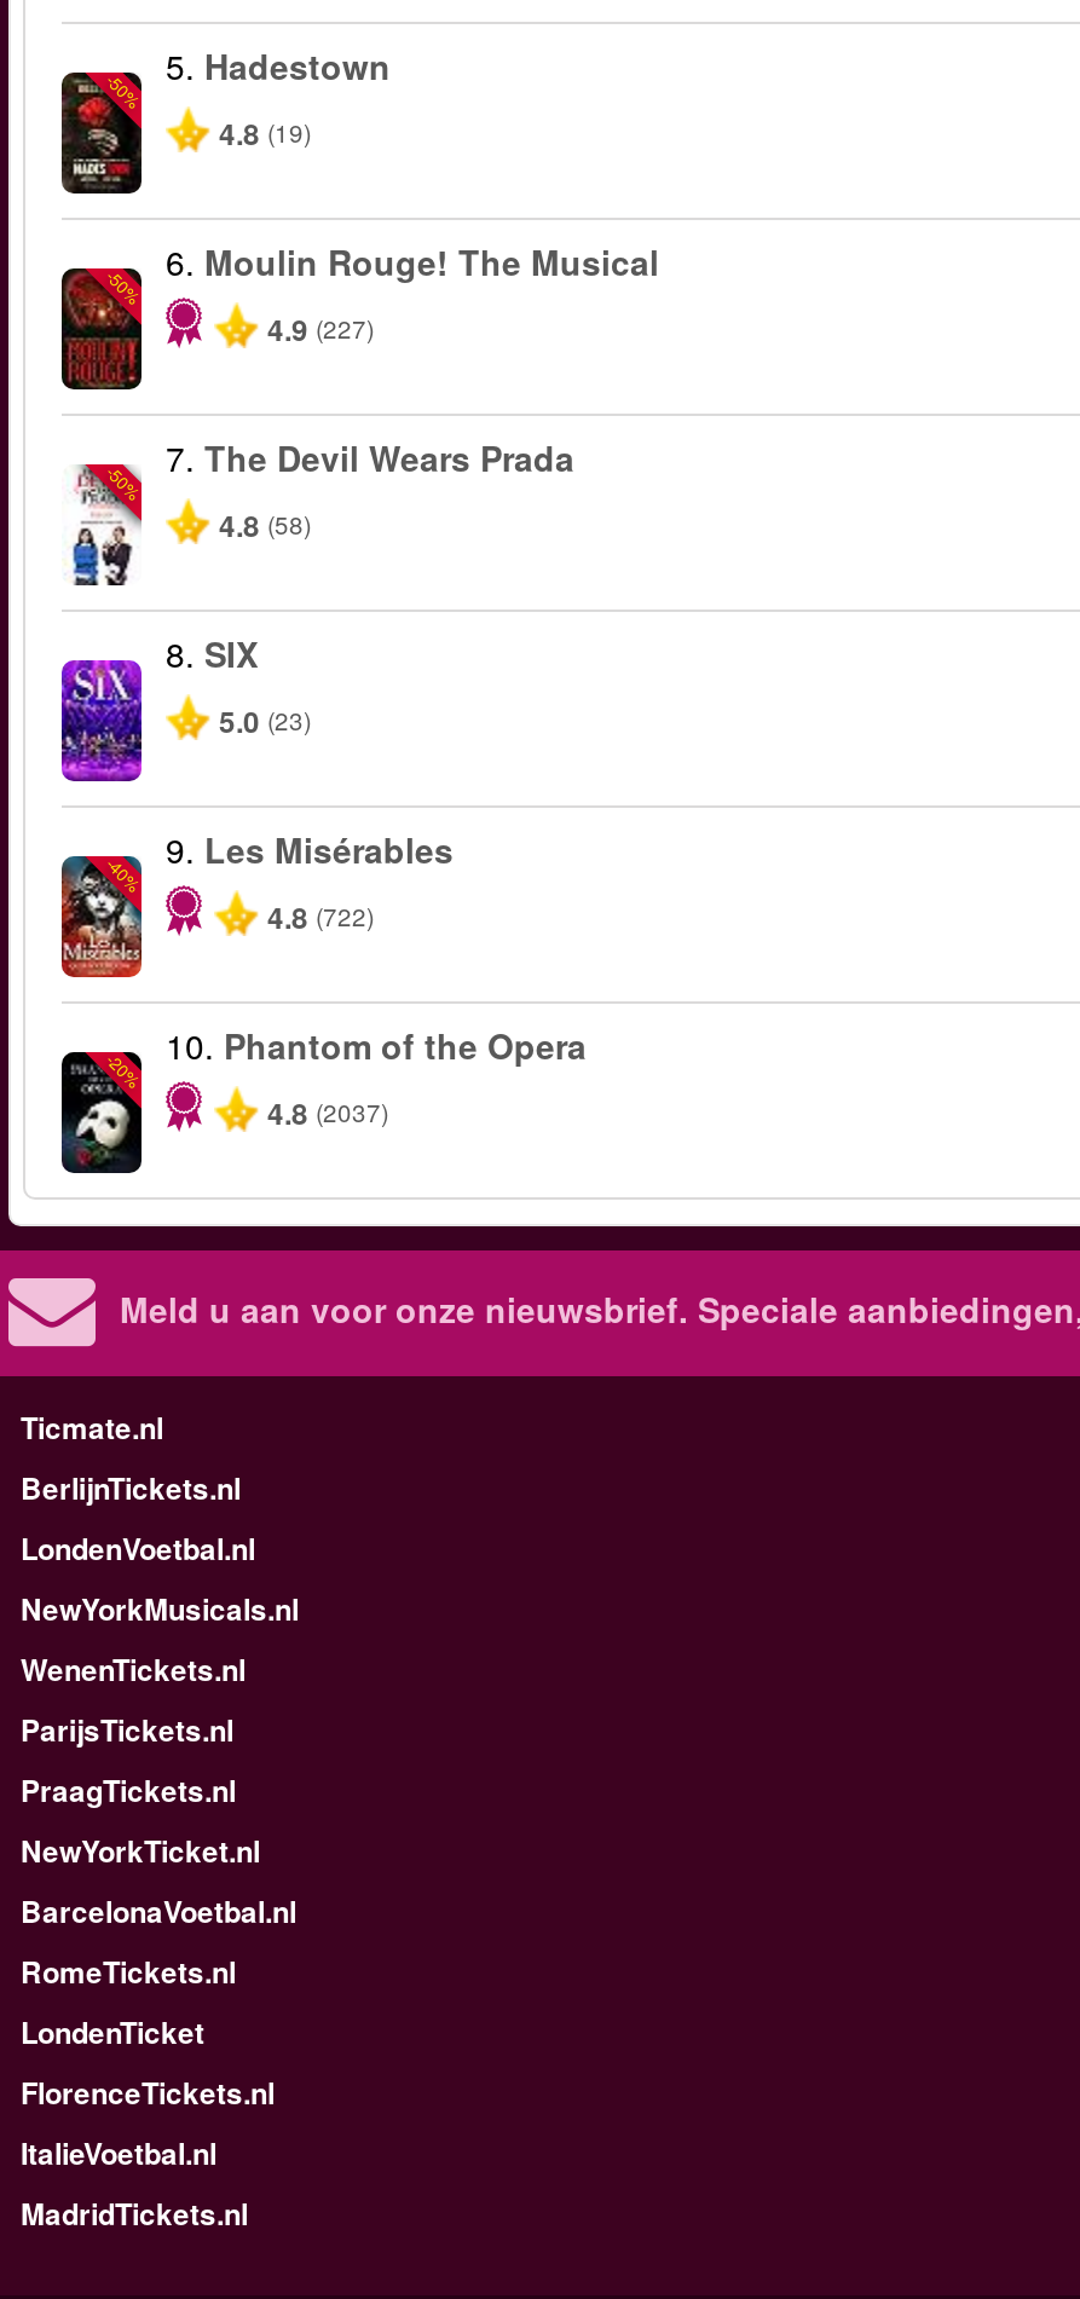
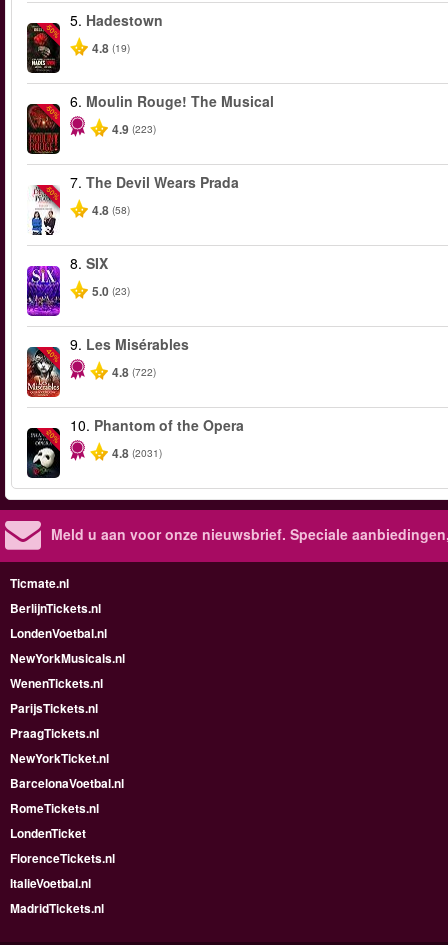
- 4.9 (227)
+ 4.9 (223)

- 4.8 (2037)
+ 4.8 (2031)
